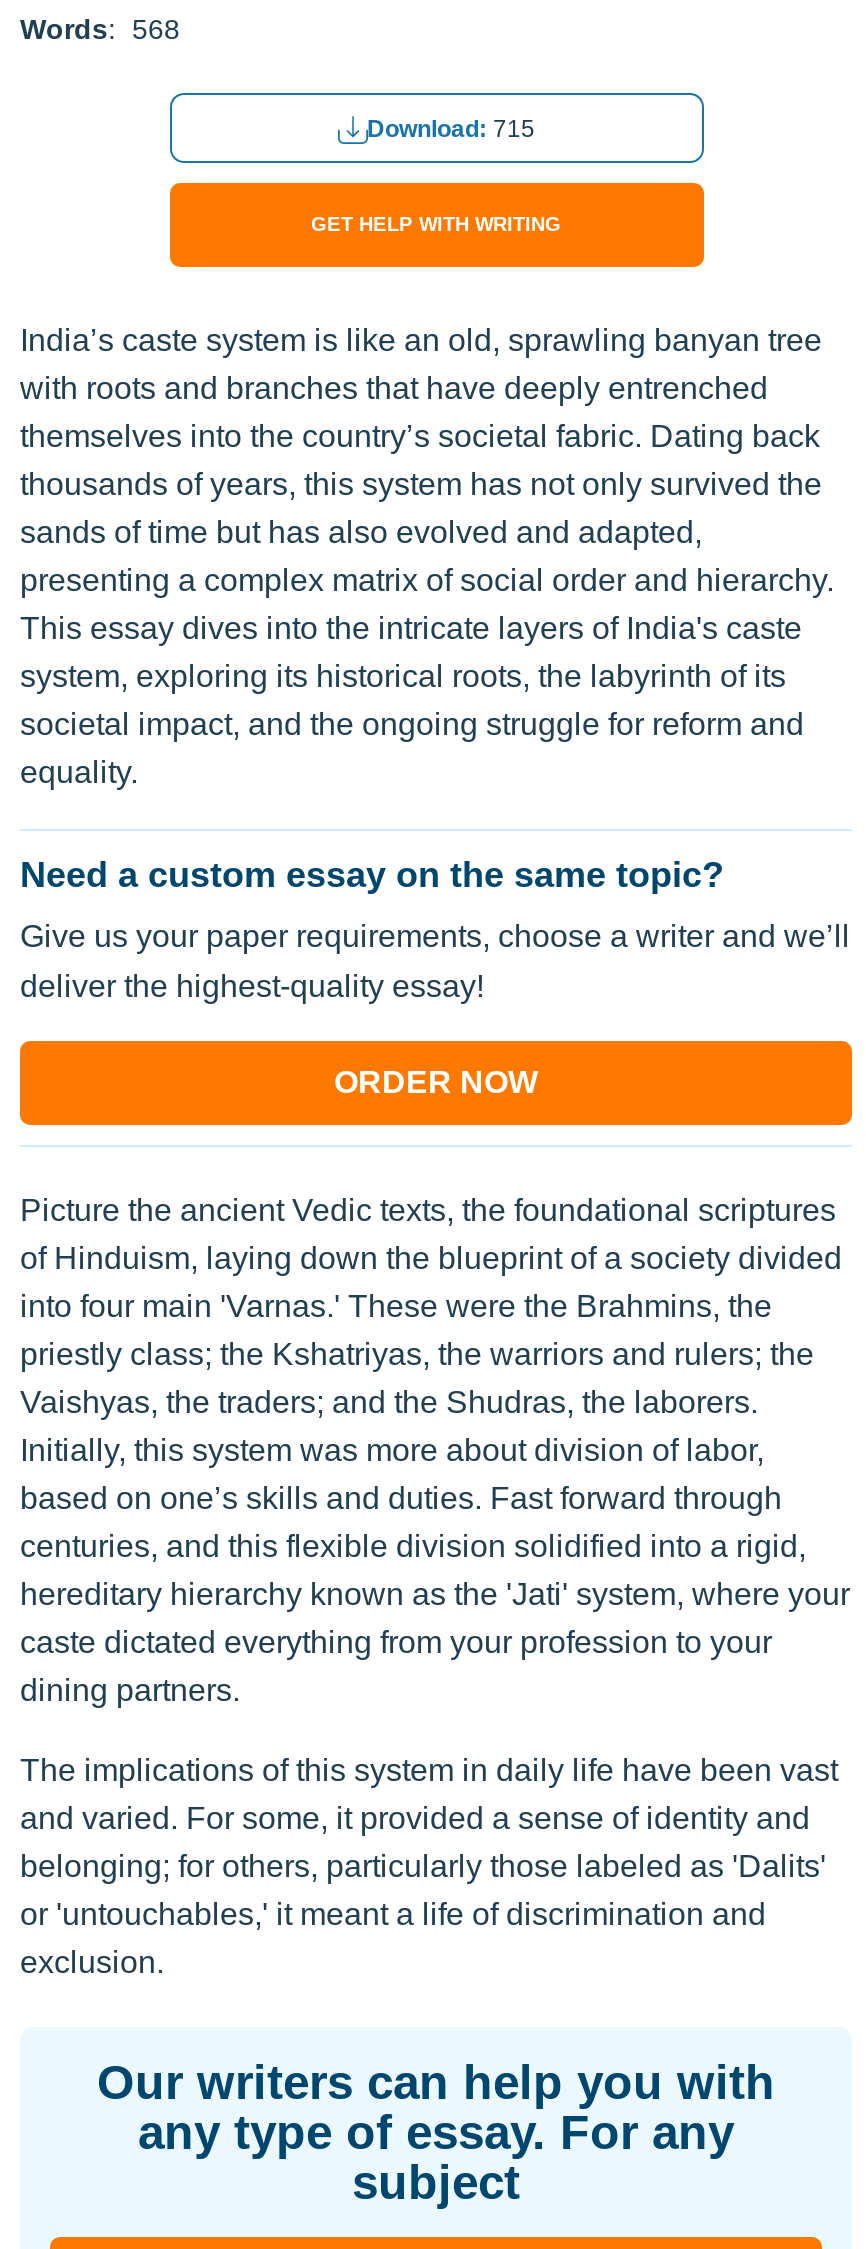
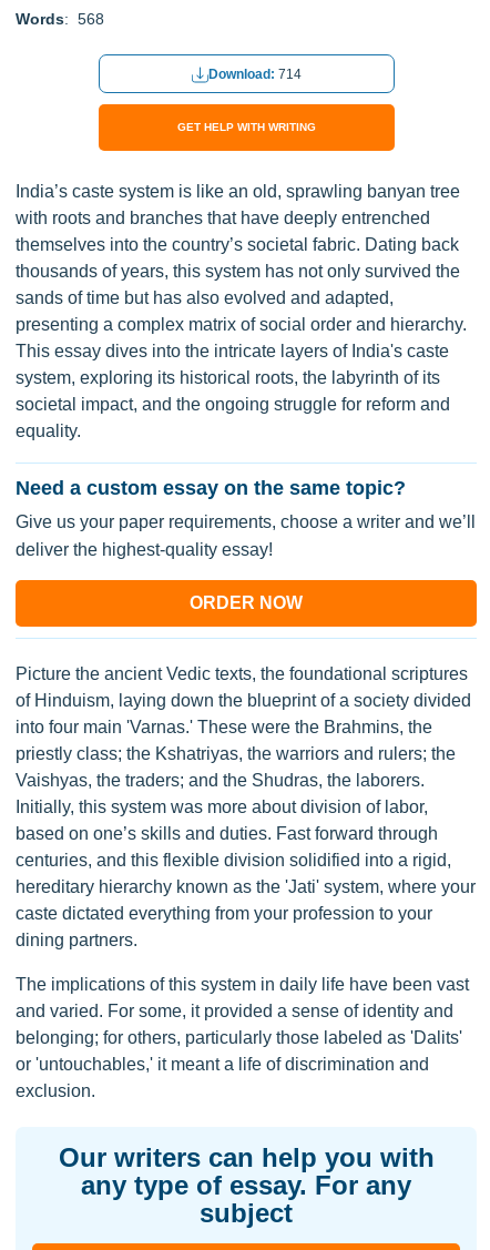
- Download: 715
+ Download: 714
